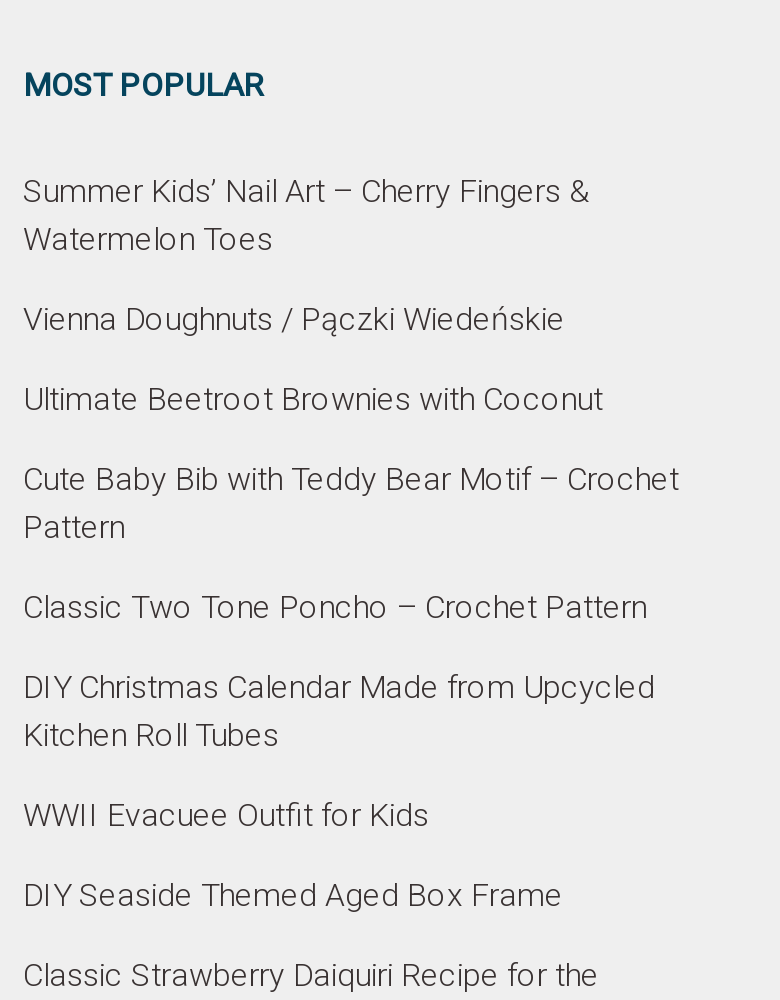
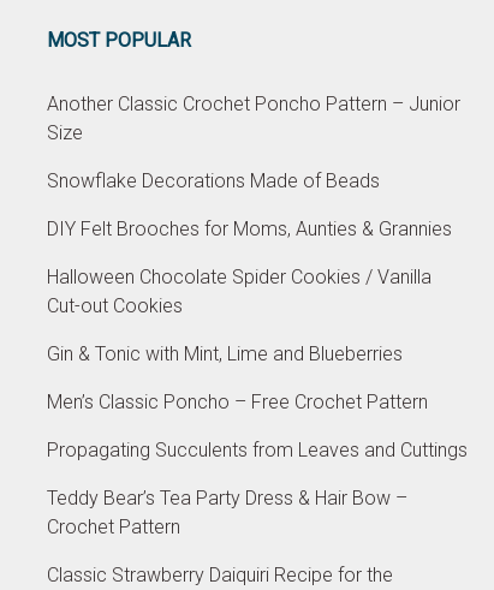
- Summer Kids’ Nail Art – Cherry Fingers &
- Watermelon Toes
+ Another Classic Crochet Poncho Pattern – Junior
+ Size

- Vienna Doughnuts / Pączki Wiedeńskie
+ Snowflake Decorations Made of Beads

- Ultimate Beetroot Brownies with Coconut
+ DIY Felt Brooches for Moms, Aunties & Grannies

- Cute Baby Bib with Teddy Bear Motif – Crochet
- Pattern
+ Halloween Chocolate Spider Cookies / Vanilla
+ Cut-out Cookies

- Classic Two Tone Poncho – Crochet Pattern
+ Gin & Tonic with Mint, Lime and Blueberries

- DIY Christmas Calendar Made from Upcycled
- Kitchen Roll Tubes
+ Men’s Classic Poncho – Free Crochet Pattern

- WWII Evacuee Outfit for Kids
+ Propagating Succulents from Leaves and Cuttings

- DIY Seaside Themed Aged Box Frame
+ Teddy Bear’s Tea Party Dress & Hair Bow –
+ Crochet Pattern
